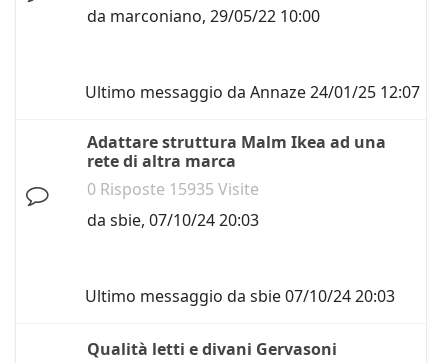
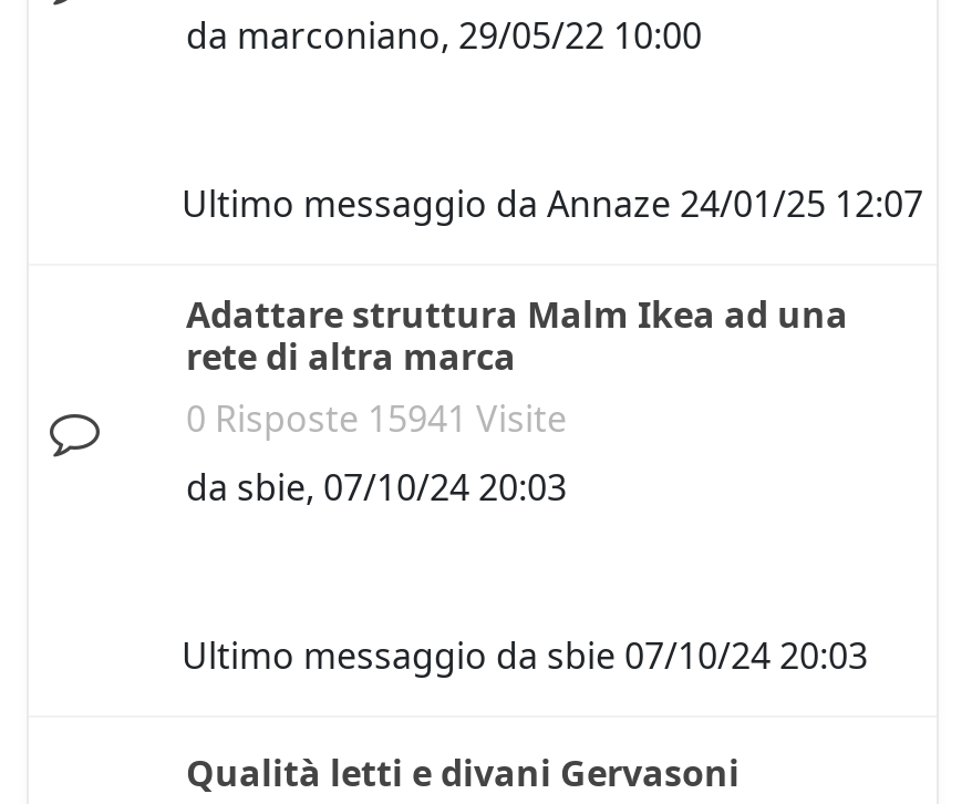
- 0 Risposte 15935 Visite
+ 0 Risposte 15941 Visite
